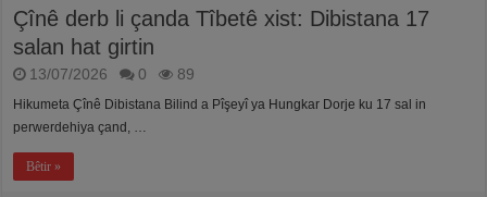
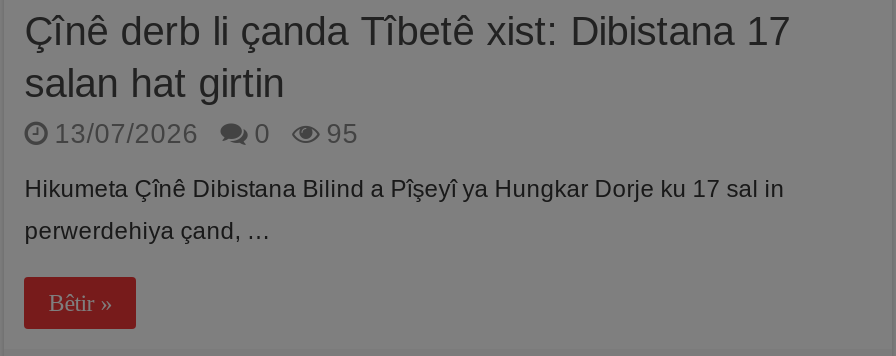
- 13/07/2026 0 89
+ 13/07/2026 0 95
